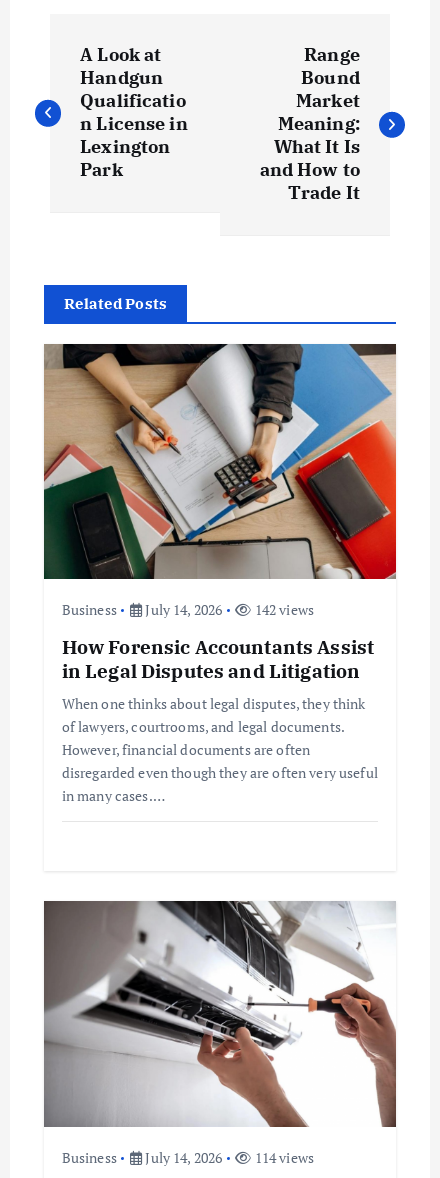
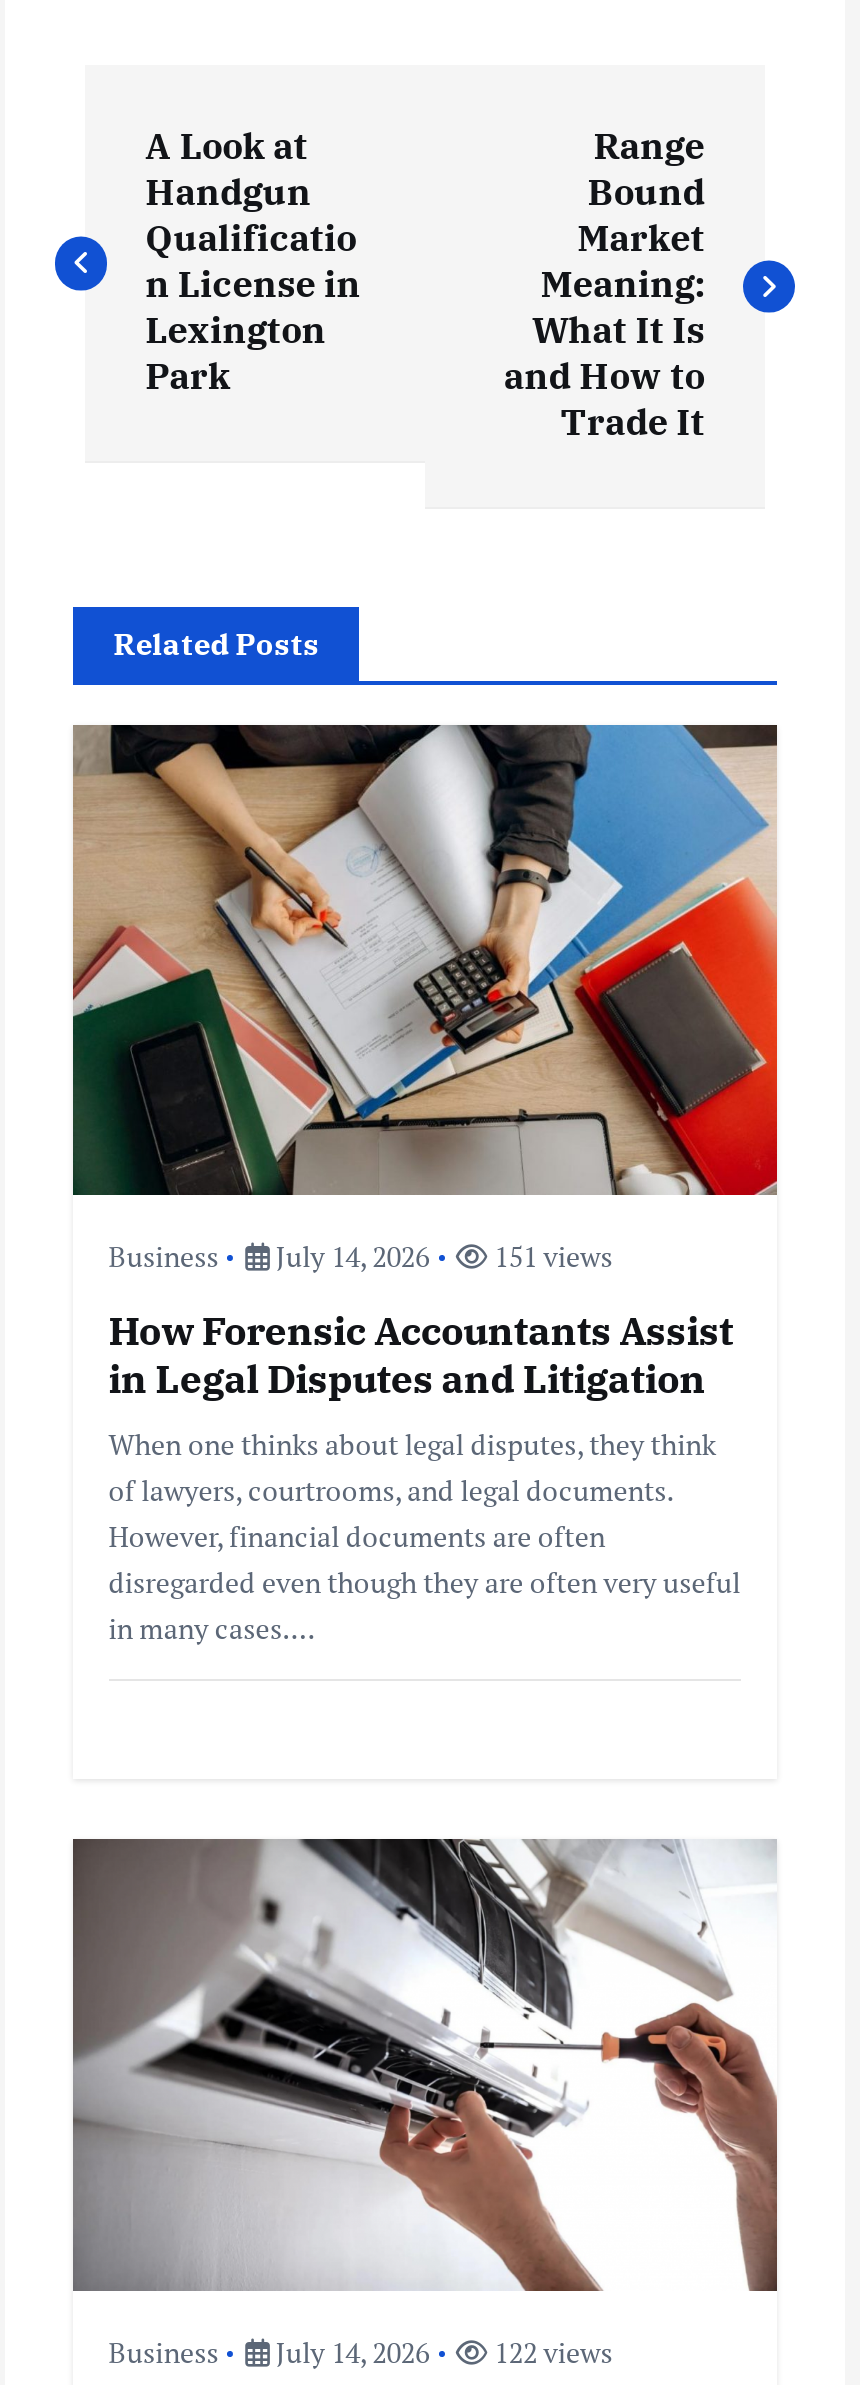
- 142 views
+ 151 views

- Business July 14, 2026 114 views
+ Business July 14, 2026 122 views
